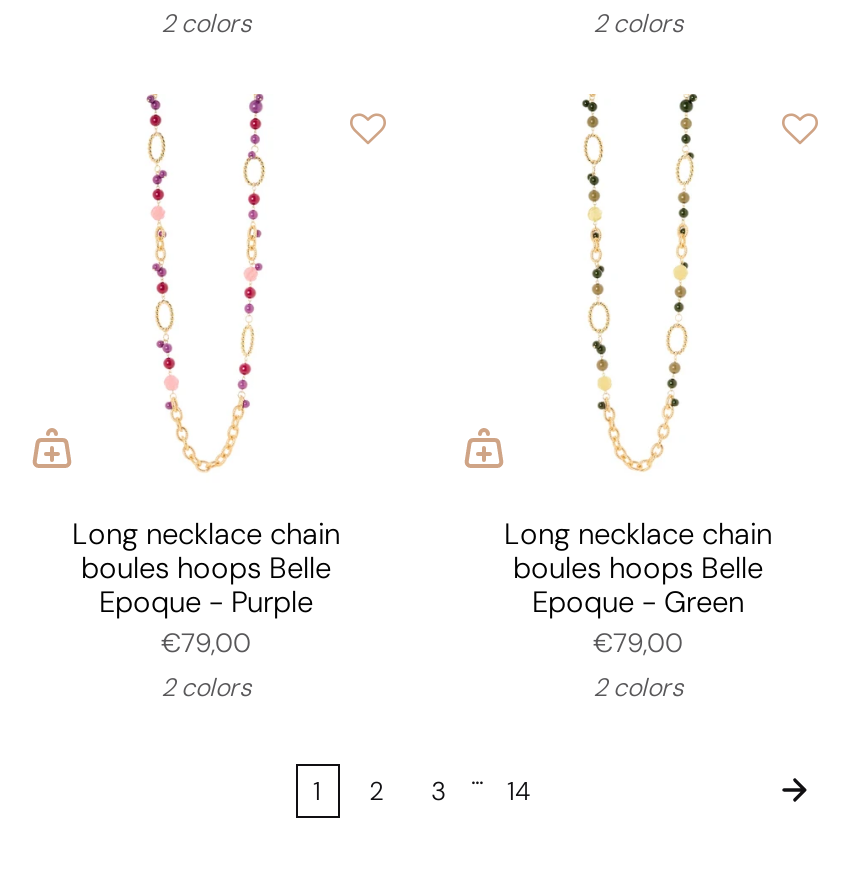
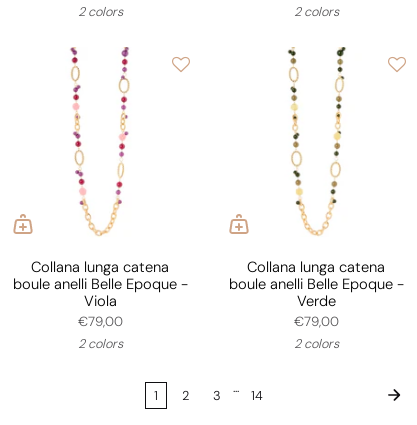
- Long necklace chain
- boules hoops Belle
- Epoque - Purple
+ Collana lunga catena
+ boule anelli Belle Epoque -
+ Viola

- Long necklace chain
- boules hoops Belle
- Epoque - Green
+ Collana lunga catena
+ boule anelli Belle Epoque -
+ Verde
